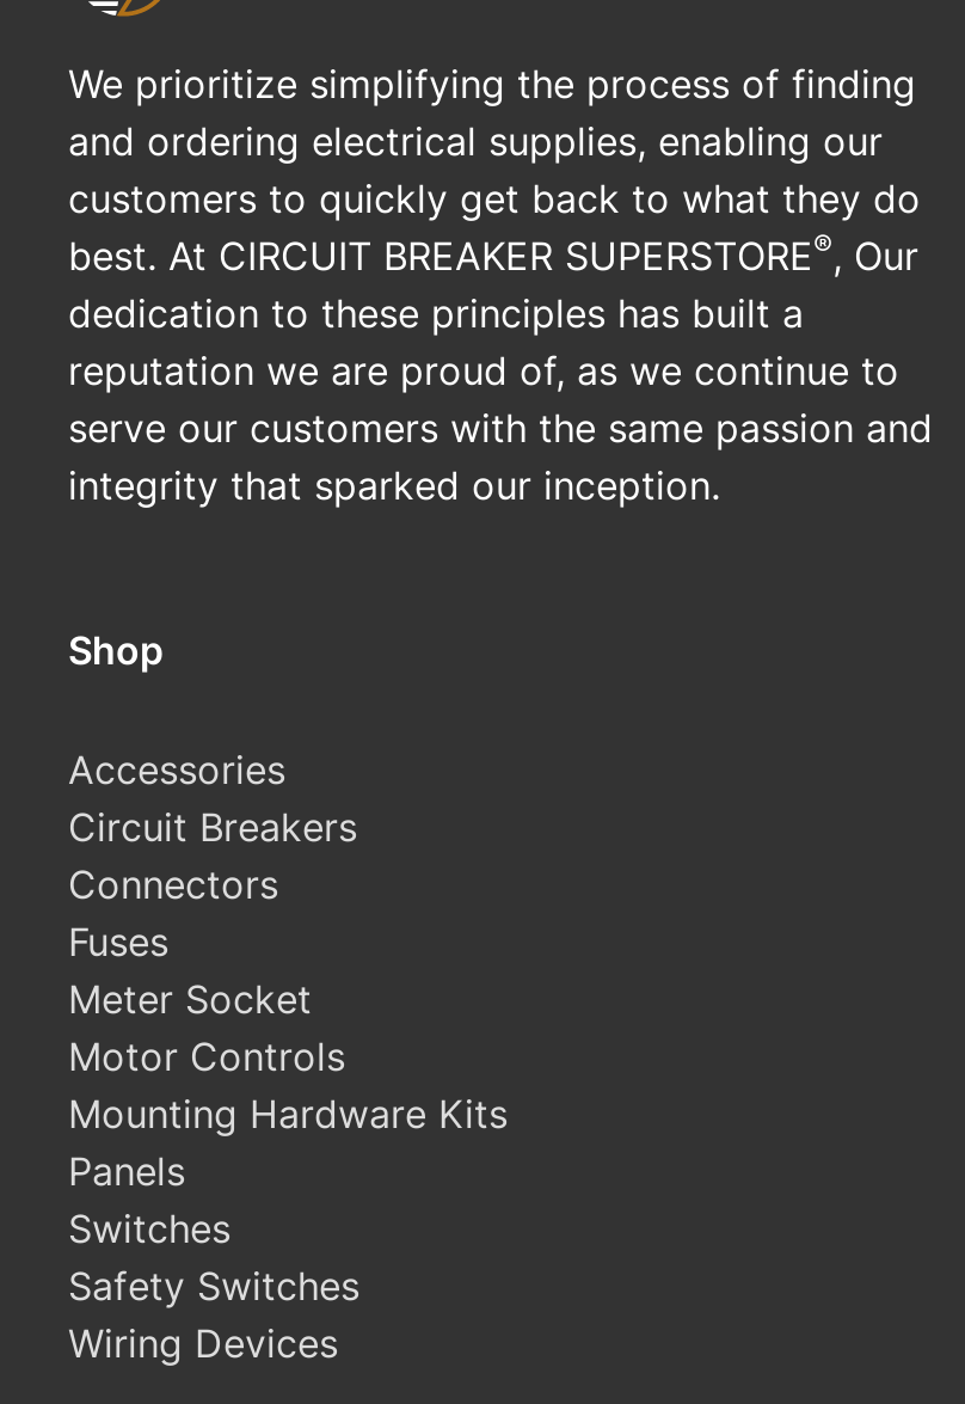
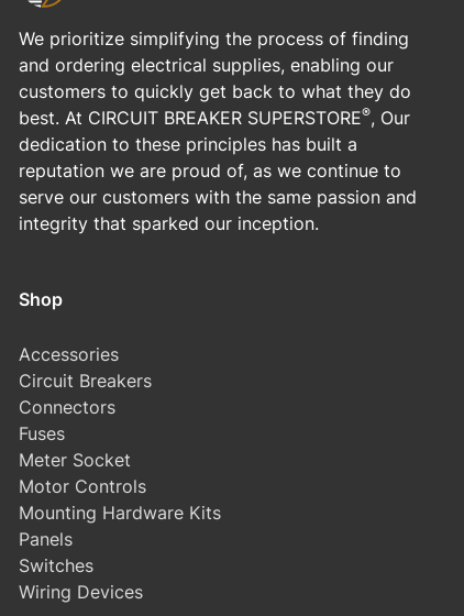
- Safety Switches
